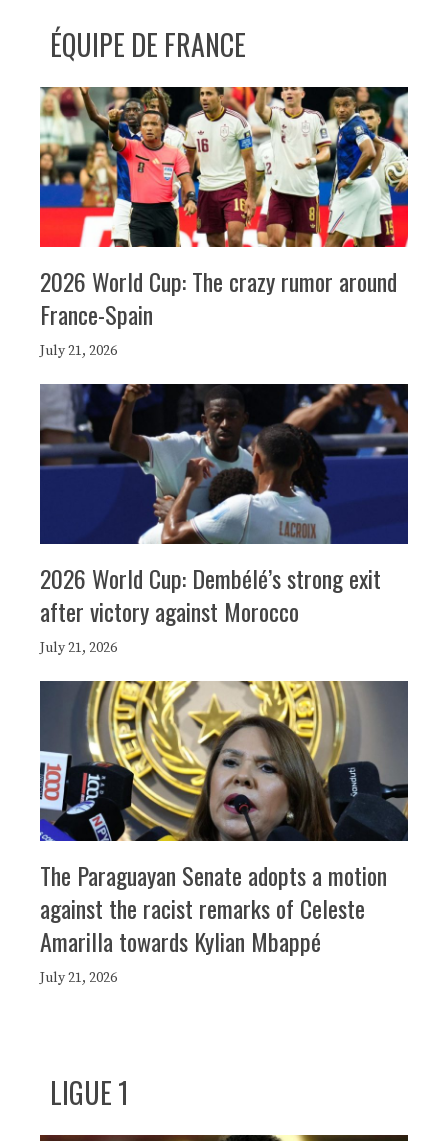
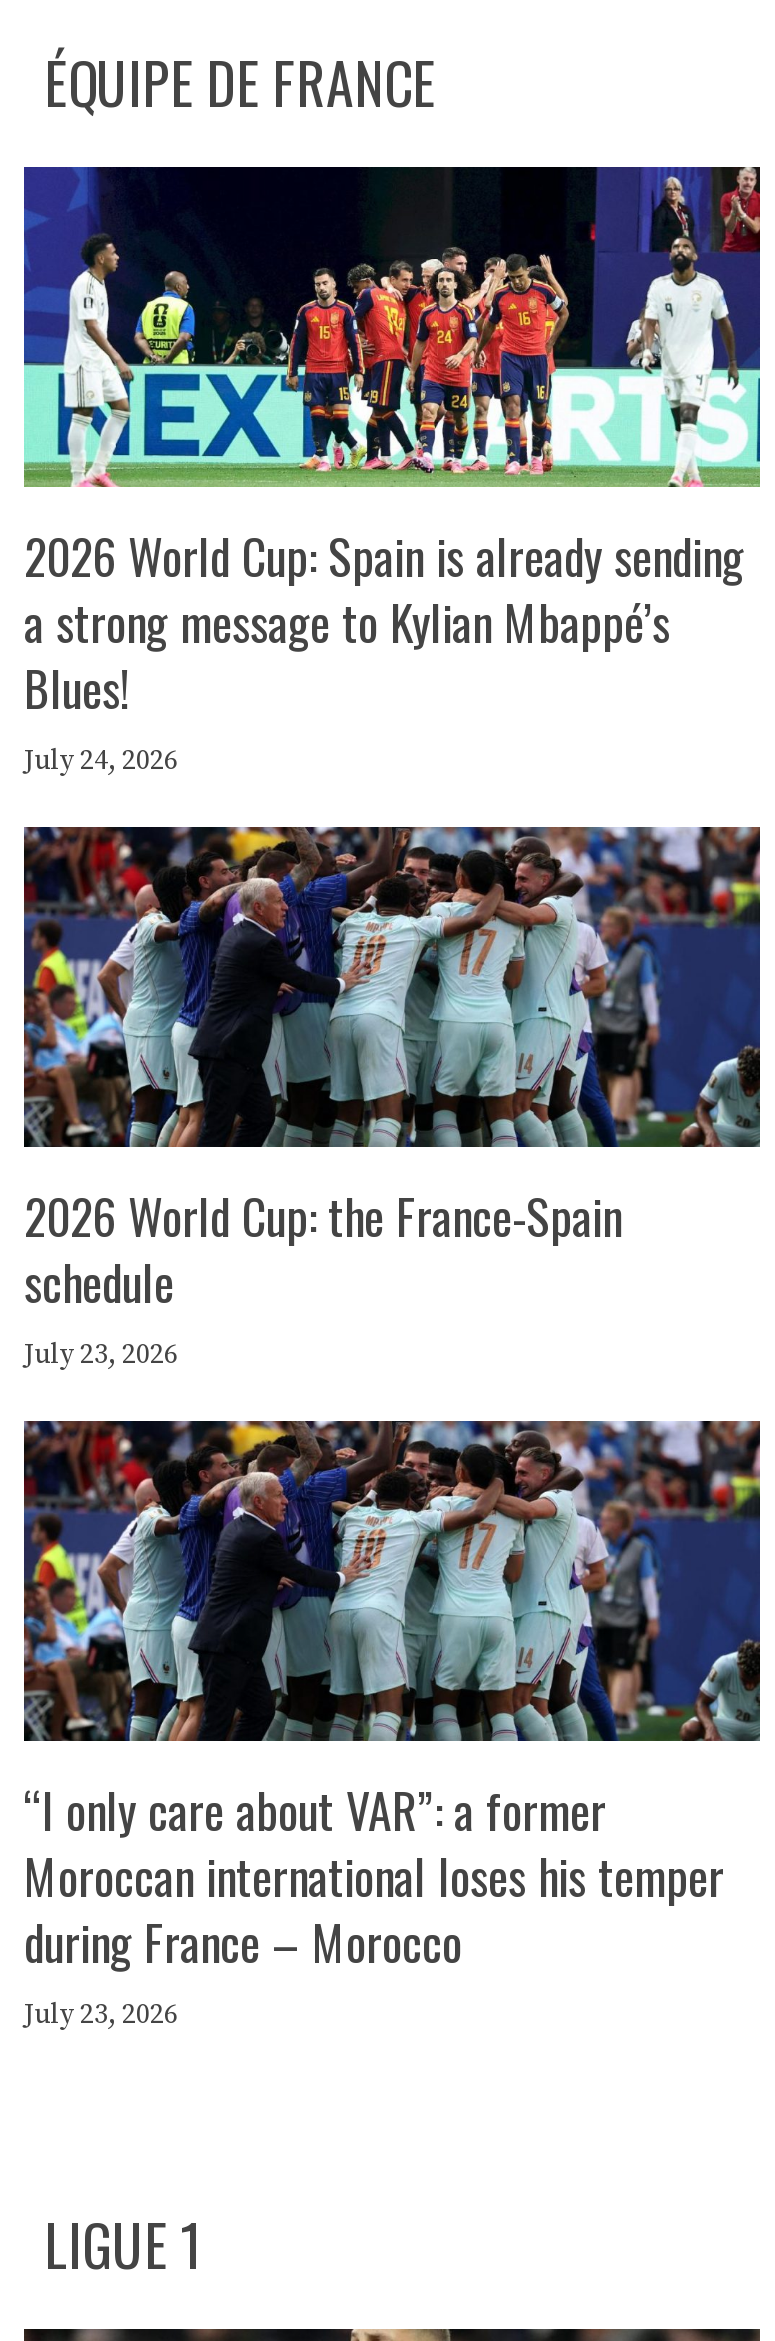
- [image]
+ [image]

- 2026 World Cup: The crazy rumor around
- France-Spain
- July 21, 2026
+ 2026 World Cup: Spain is already sending
+ a strong message to Kylian Mbappé’s
+ Blues!
+ July 24, 2026

- [image]
- 2026 World Cup: Dembélé’s strong exit
- after victory against Morocco
- July 21, 2026
+ [image]
+ 2026 World Cup: the France-Spain
+ schedule
+ July 23, 2026

- [image]
- The Paraguayan Senate adopts a motion
- against the racist remarks of Celeste
- Amarilla towards Kylian Mbappé
- July 21, 2026
+ [image]
+ “I only care about VAR”: a former
+ Moroccan international loses his temper
+ during France – Morocco
+ July 23, 2026
